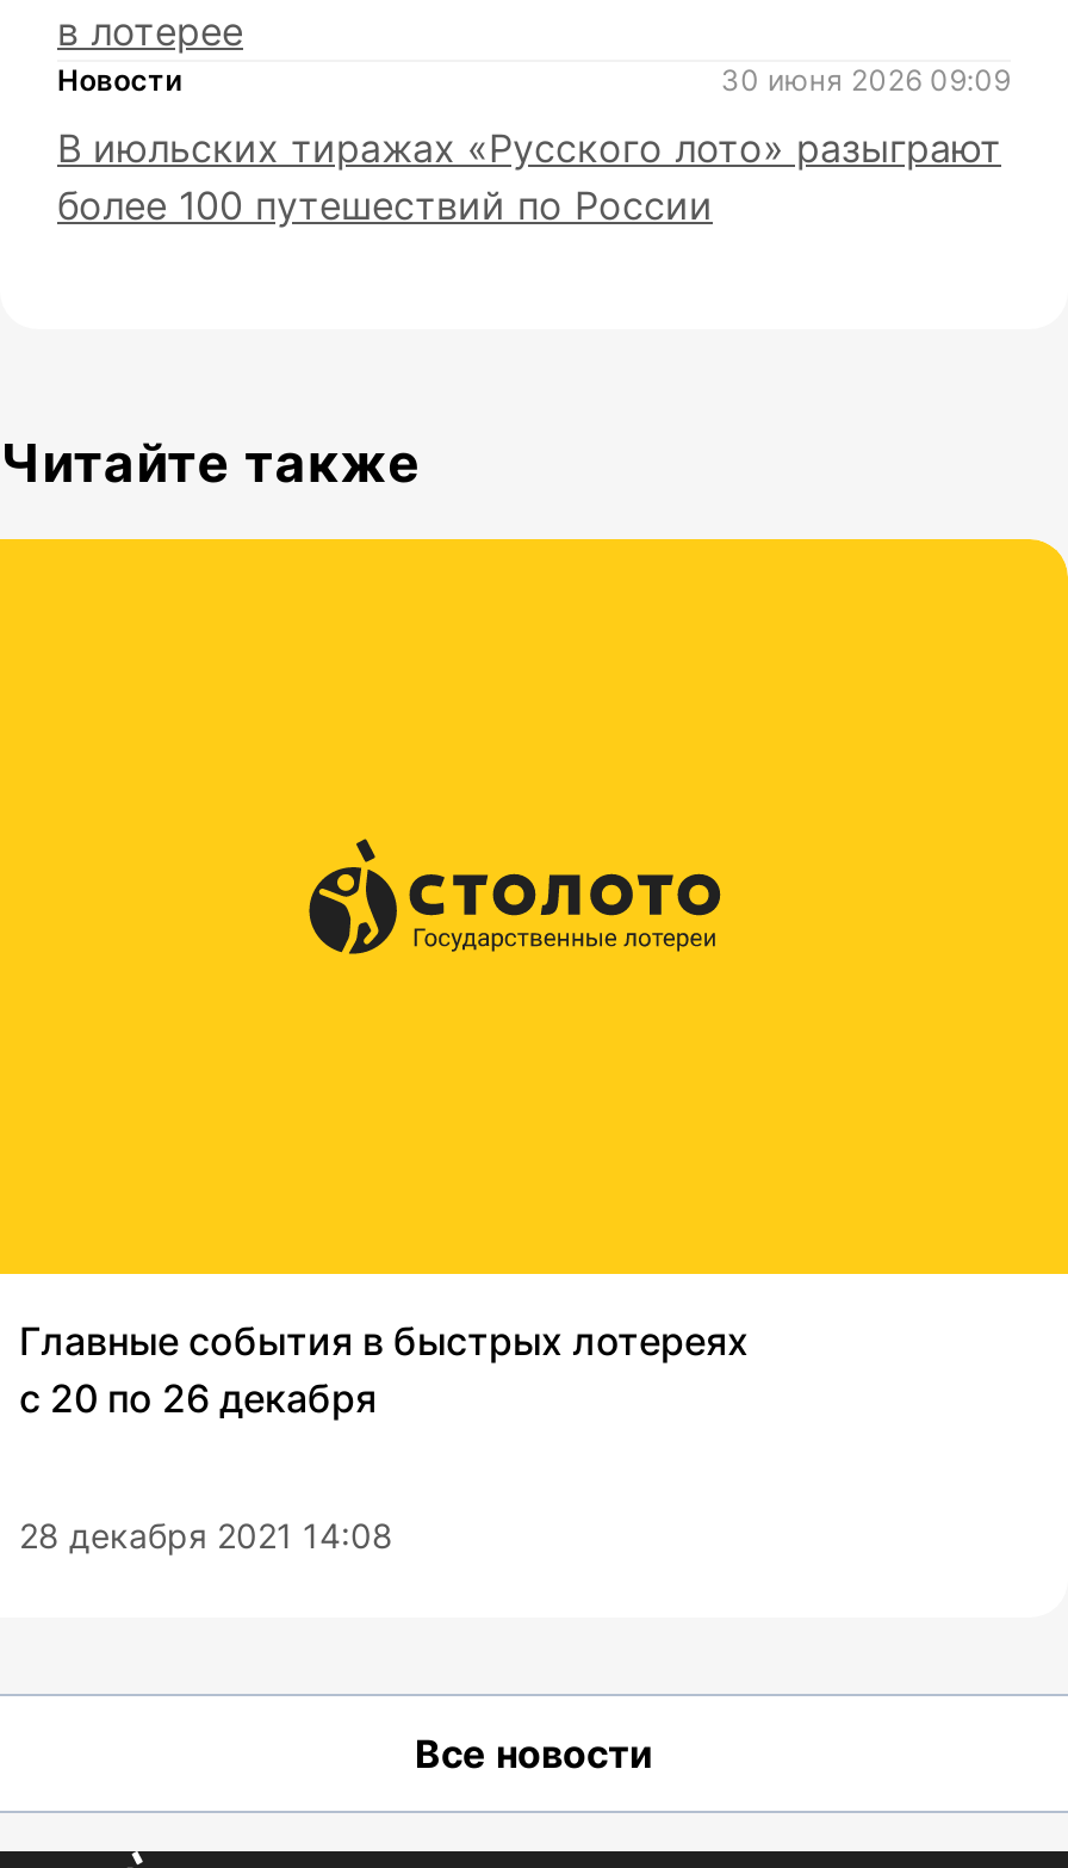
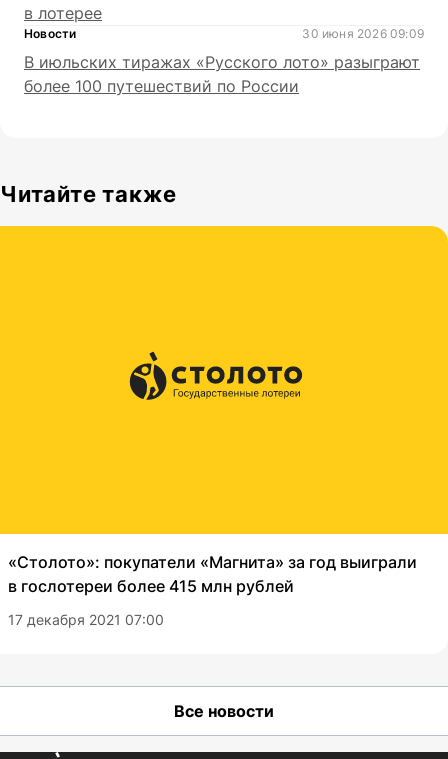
- Главные события в быстрых лотереях
- с 20 по 26 декабря
+ «Столото»: покупатели «Магнита» за год выиграли
+ в гослотереи более 415 млн рублей

- 28 декабря 2021 14:08
+ 17 декабря 2021 07:00
